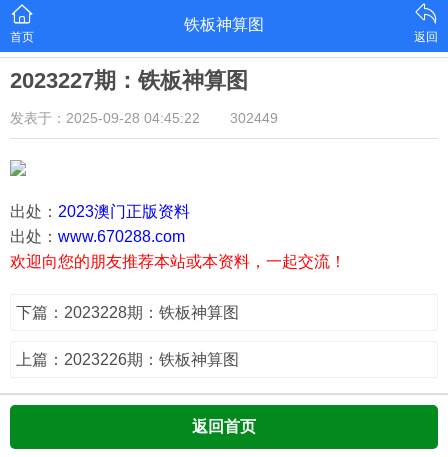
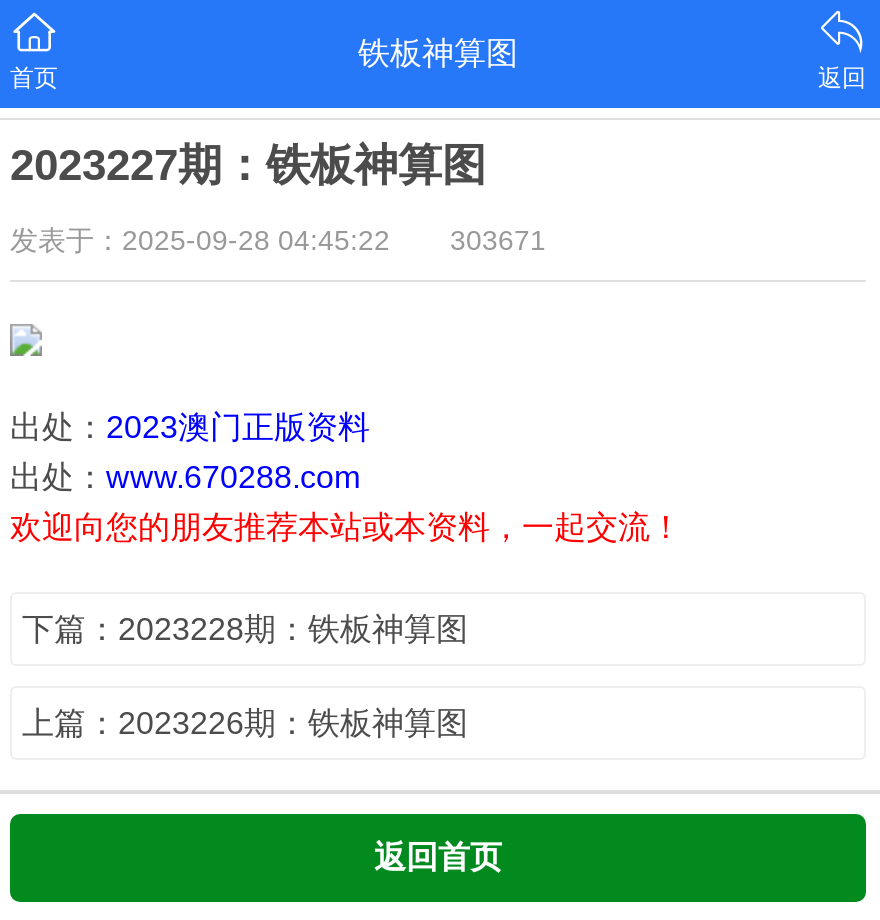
- 发表于：2025-09-28 04:45:22 302449
+ 发表于：2025-09-28 04:45:22 303671
